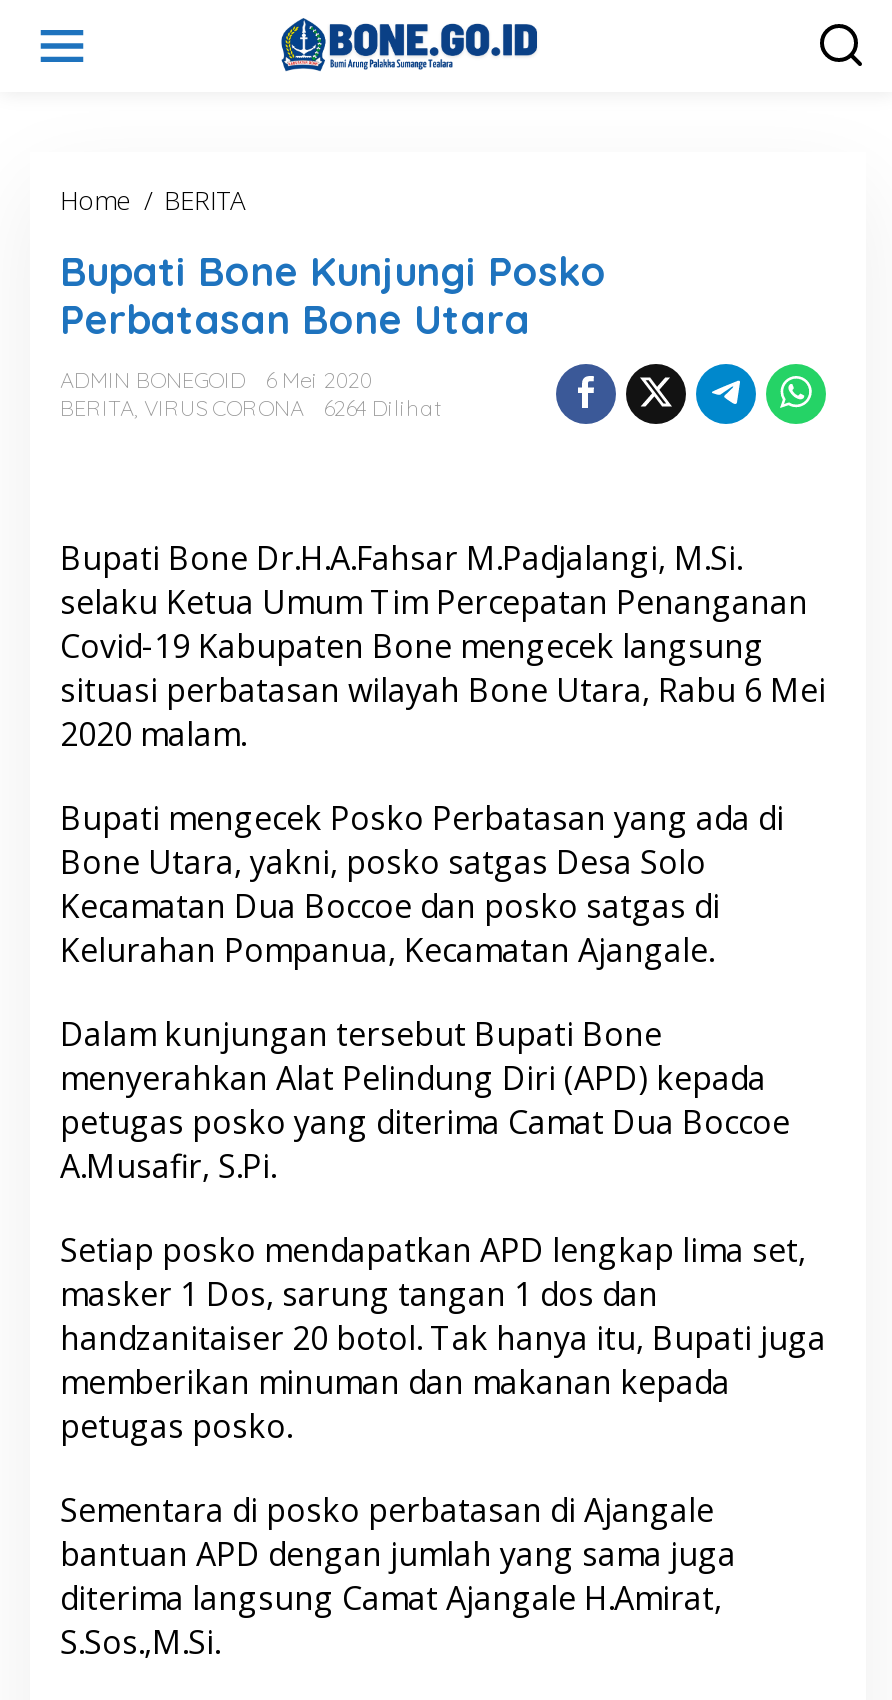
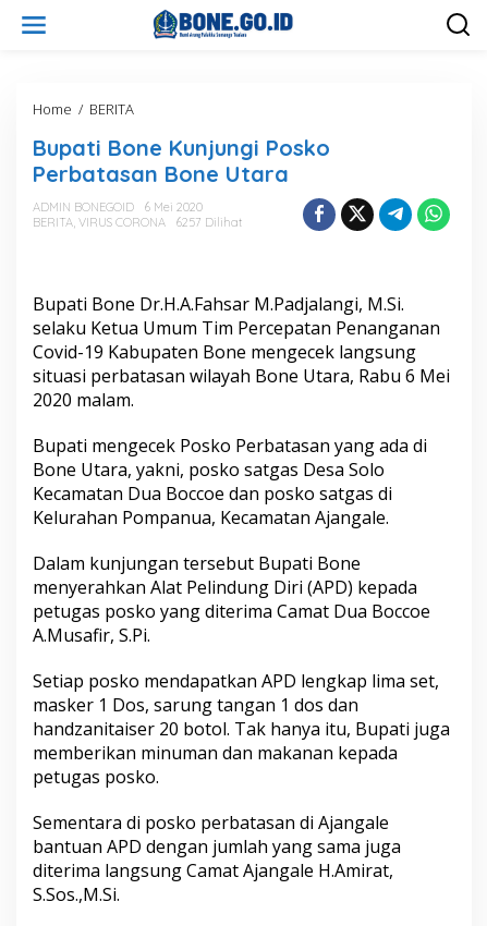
- 6264 Dilihat
+ 6257 Dilihat
